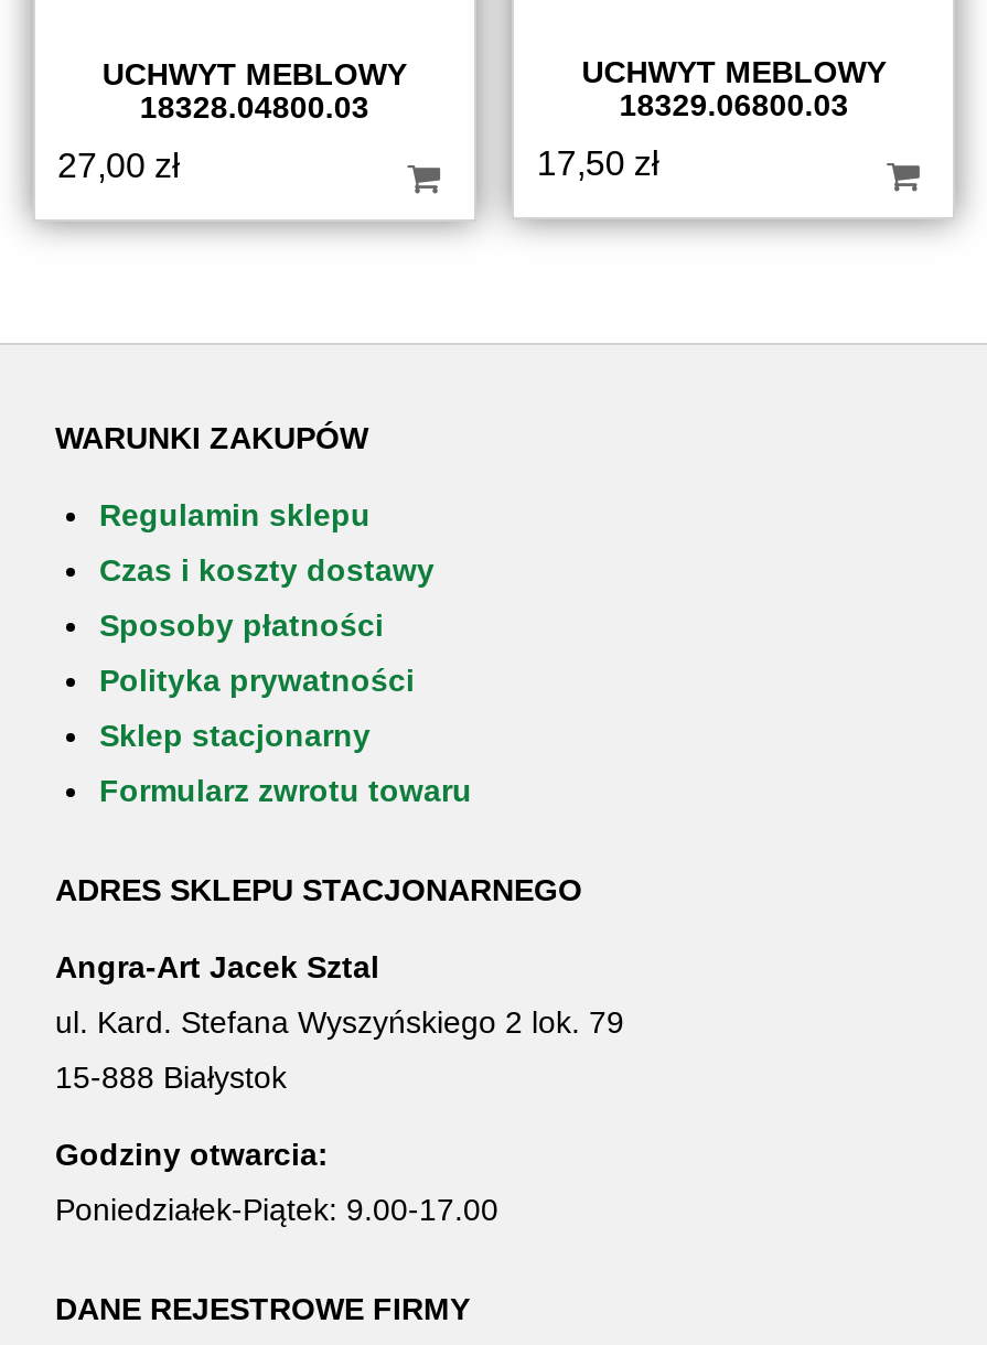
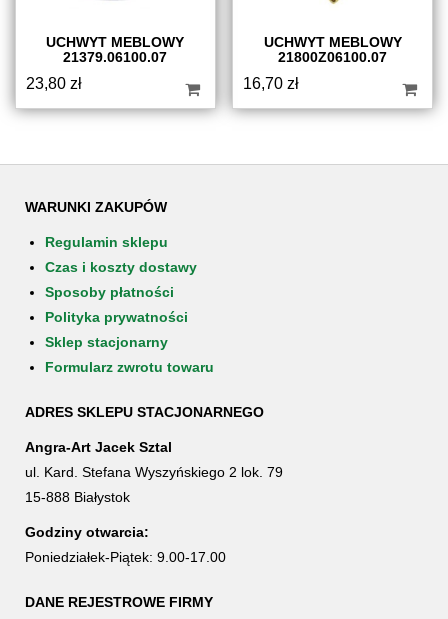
- 18328.04800.03
+ 21379.06100.07

- 18329.06800.03
+ 21800Z06100.07

- 27,00 zł
+ 23,80 zł

- 17,50 zł
+ 16,70 zł
